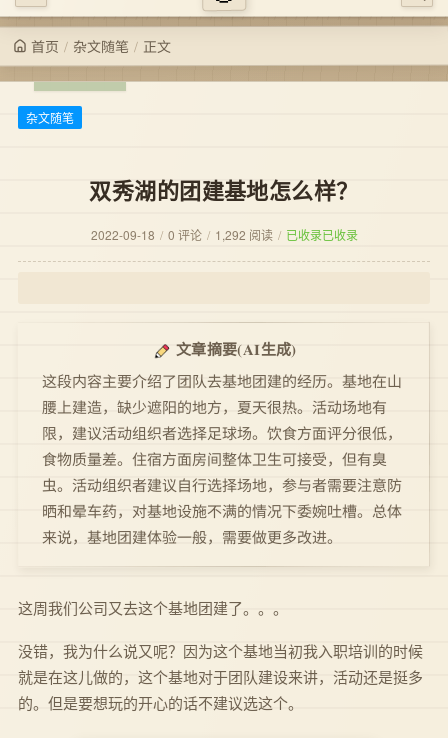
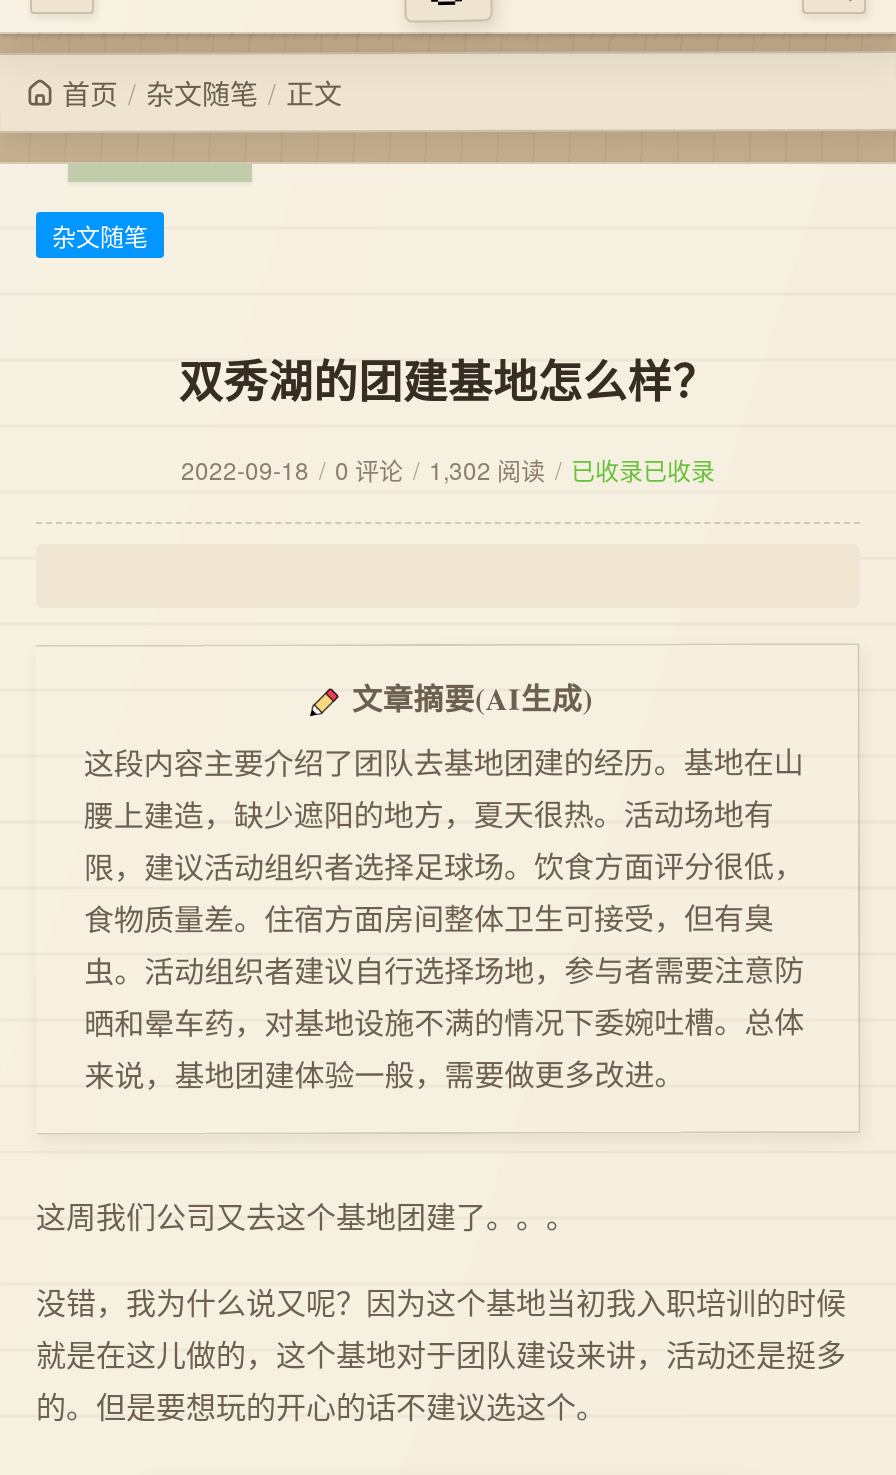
- 2022-09-18 / 0 评论 / 1,292 阅读 / 已收录已收录
+ 2022-09-18 / 0 评论 / 1,302 阅读 / 已收录已收录
